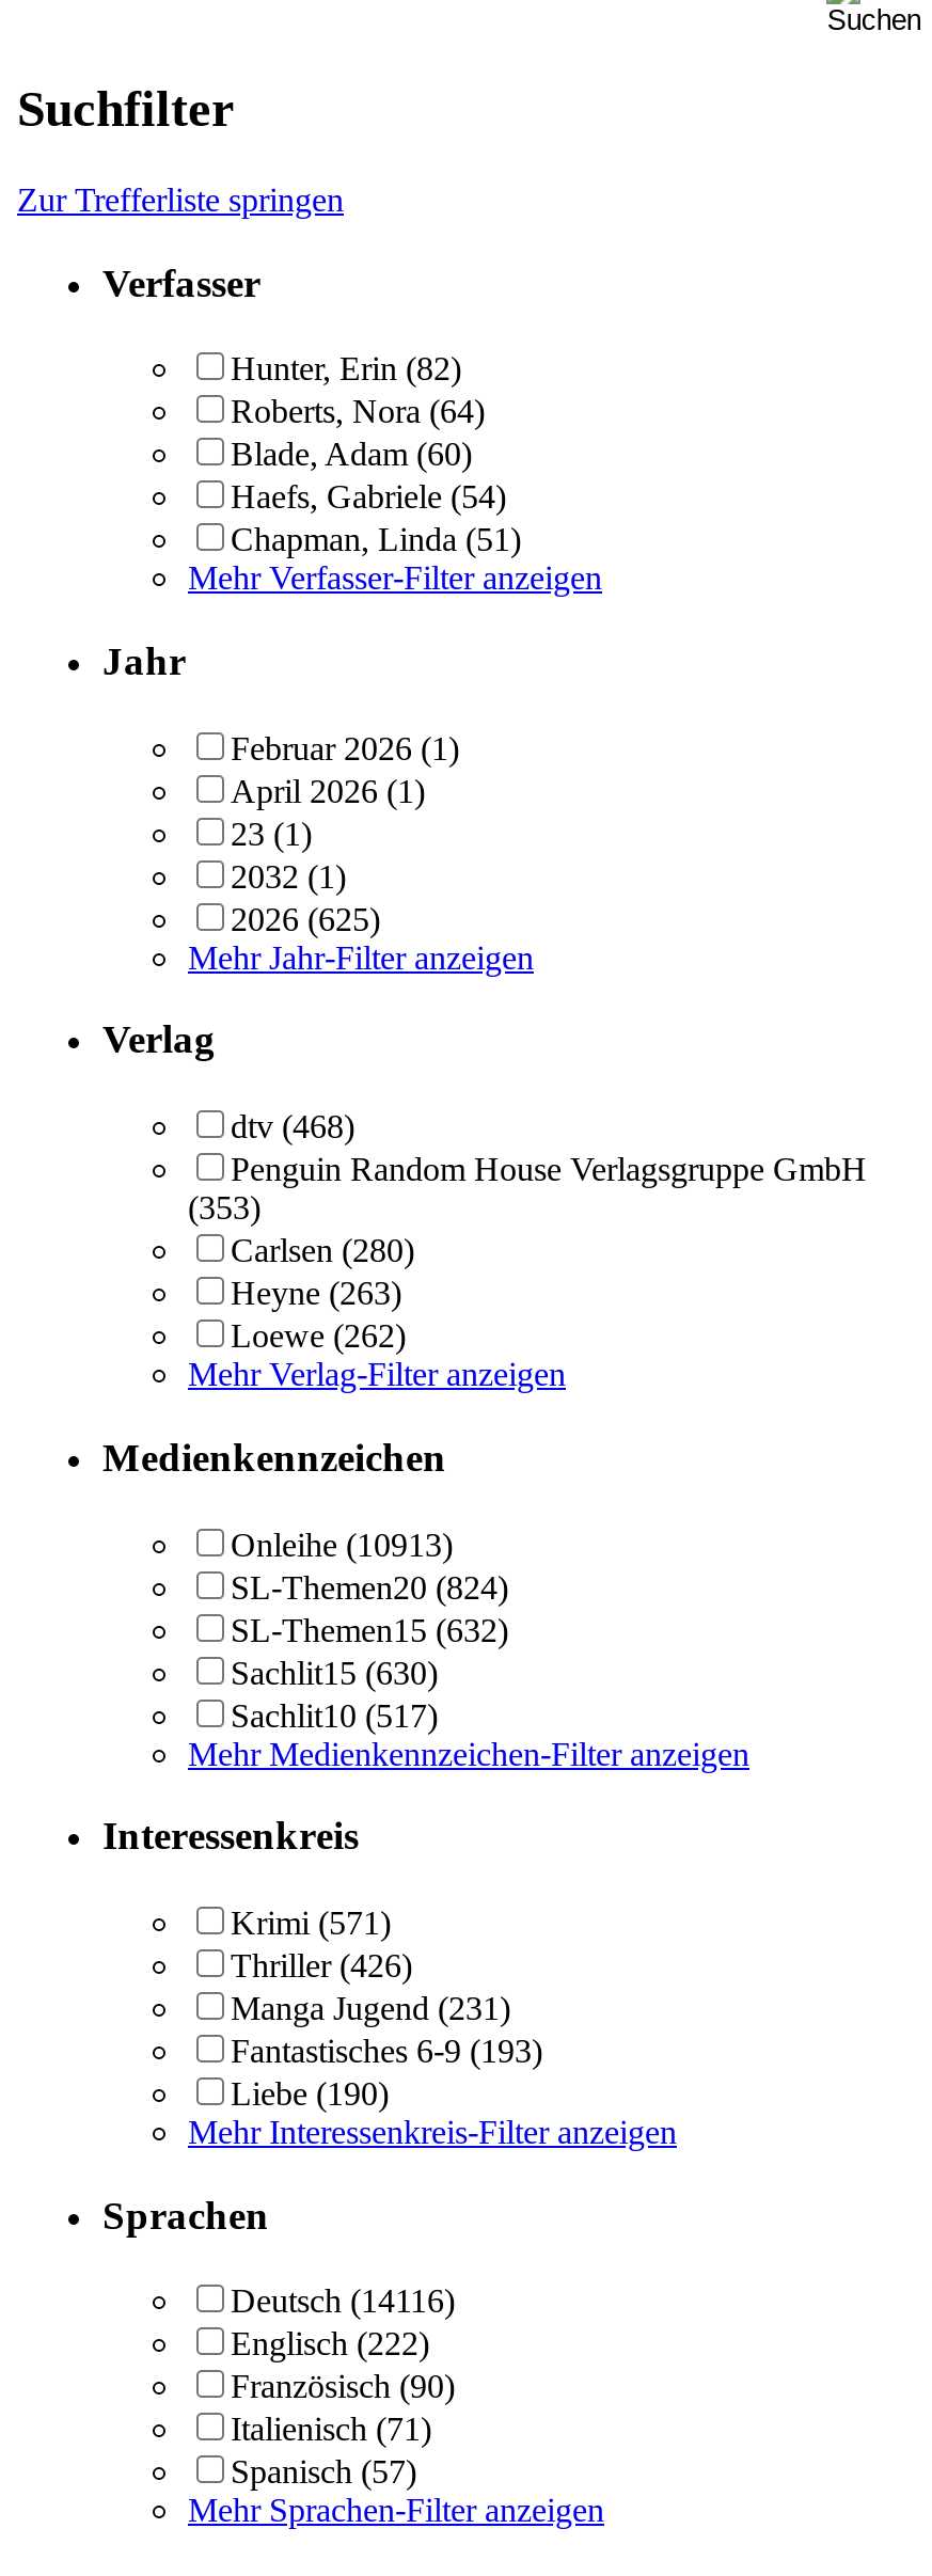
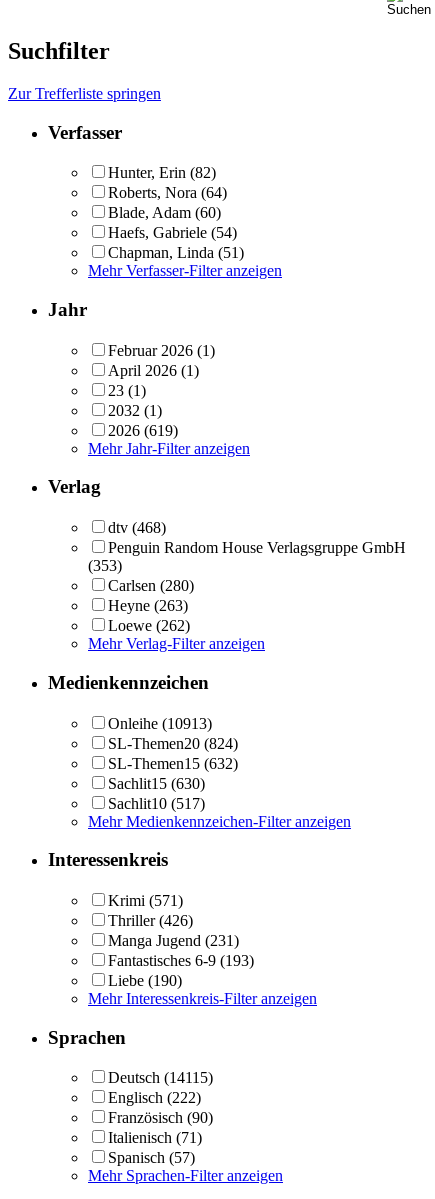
- 2026 (625)
+ 2026 (619)

- Deutsch (14116)
+ Deutsch (14115)
